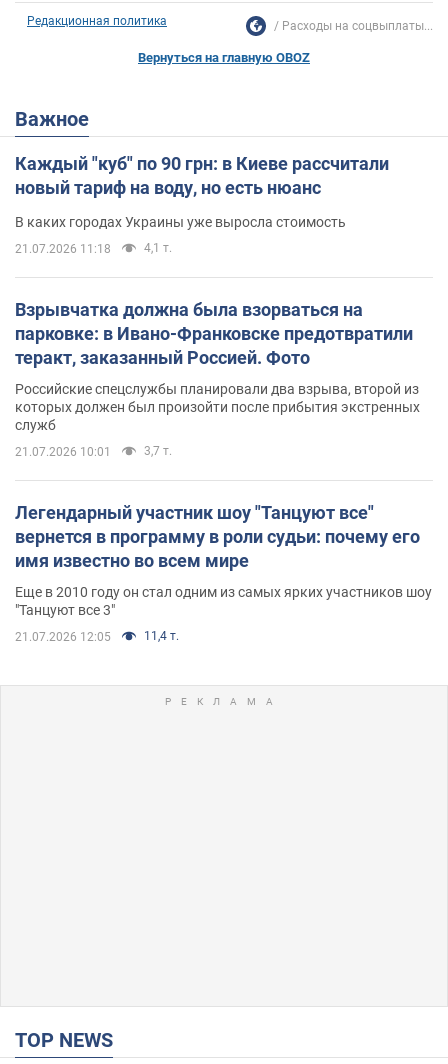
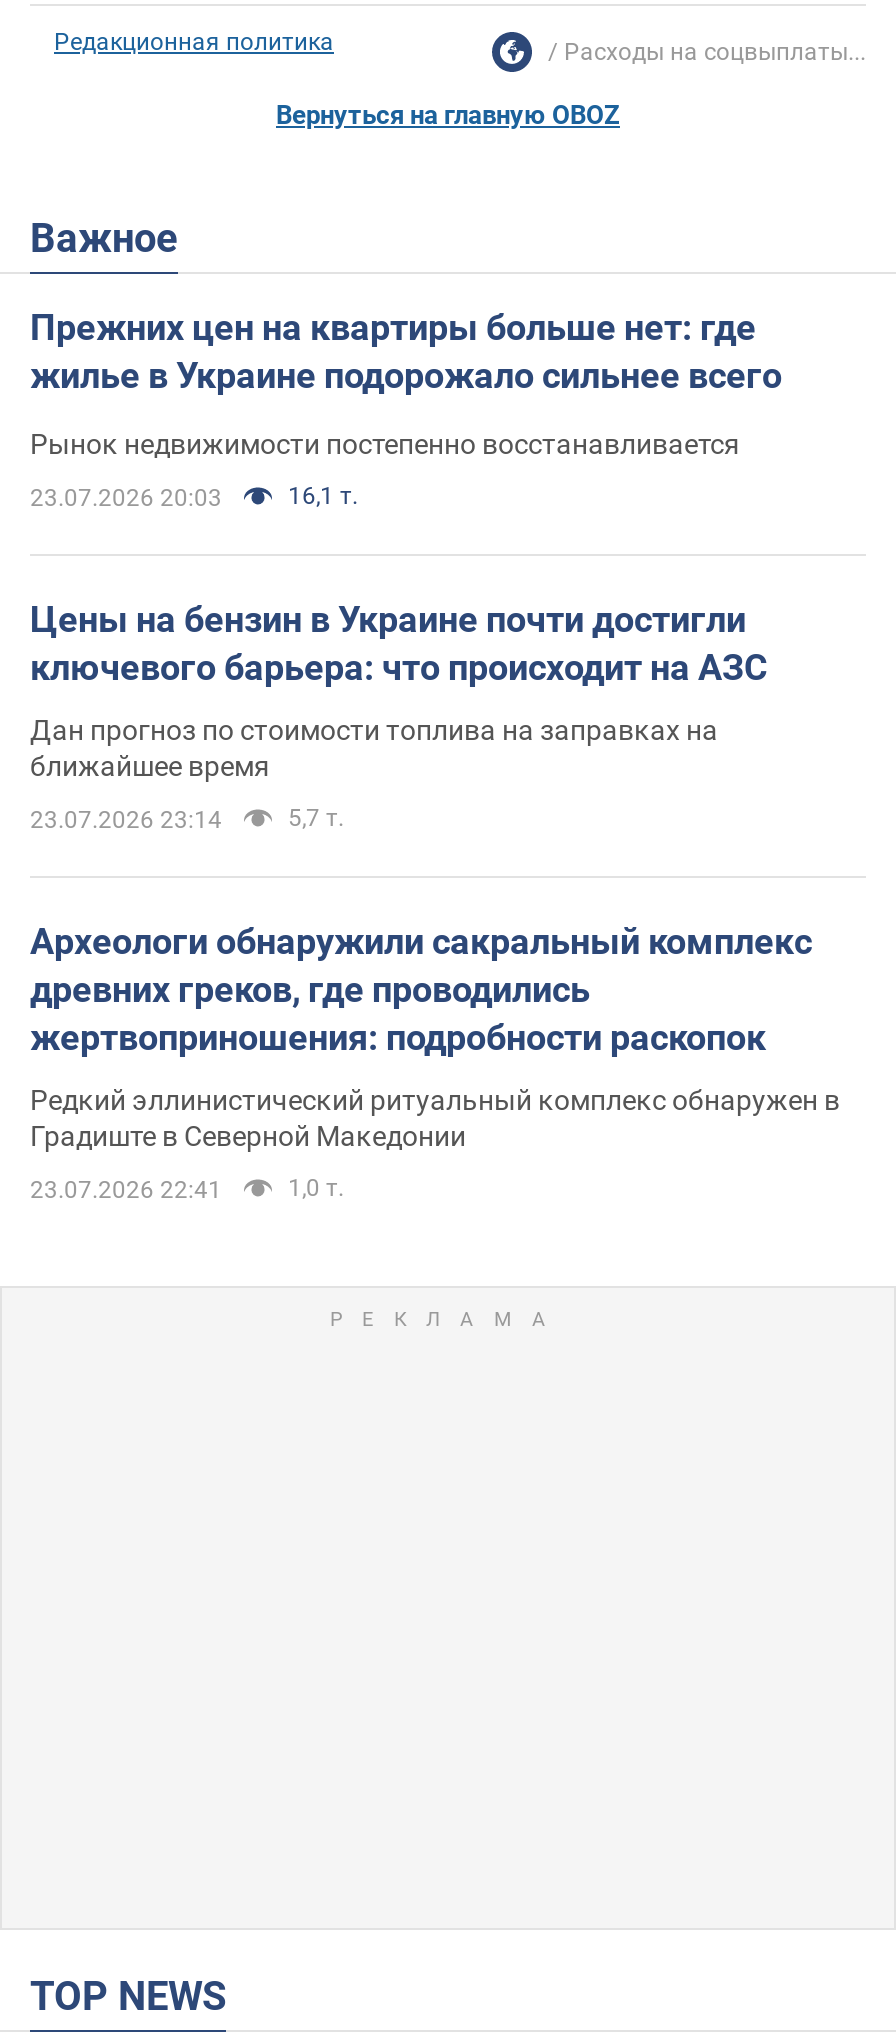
- Каждый "куб" по 90 грн: в Киеве рассчитали
- новый тариф на воду, но есть нюанс
+ Прежних цен на квартиры больше нет: где
+ жилье в Украине подорожало сильнее всего

- В каких городах Украины уже выросла стоимость
+ Рынок недвижимости постепенно восстанавливается

- 21.07.2026 11:18
- 4,1 т.
+ 23.07.2026 20:03
+ 16,1 т.

- Взрывчатка должна была взорваться на
- парковке: в Ивано-Франковске предотвратили
- теракт, заказанный Россией. Фото
+ Цены на бензин в Украине почти достигли
+ ключевого барьера: что происходит на АЗС

- Российские спецслужбы планировали два взрыва, второй из
- которых должен был произойти после прибытия экстренных
- служб
+ Дан прогноз по стоимости топлива на заправках на
+ ближайшее время

- 21.07.2026 10:01
- 3,7 т.
+ 23.07.2026 23:14
+ 5,7 т.

- Легендарный участник шоу "Танцуют все"
- вернется в программу в роли судьи: почему его
- имя известно во всем мире
+ Археологи обнаружили сакральный комплекс
+ древних греков, где проводились
+ жертвоприношения: подробности раскопок

- Еще в 2010 году он стал одним из самых ярких участников шоу
- "Танцуют все 3"
+ Редкий эллинистический ритуальный комплекс обнаружен в
+ Градиште в Северной Македонии

- 21.07.2026 12:05
- 11,4 т.
+ 23.07.2026 22:41
+ 1,0 т.
